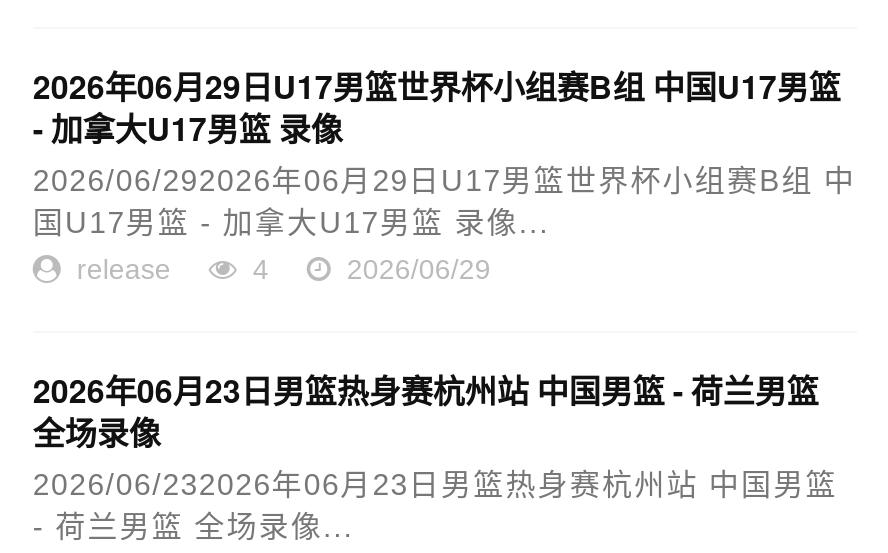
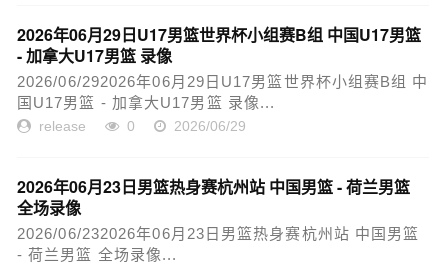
- 4
+ 0
